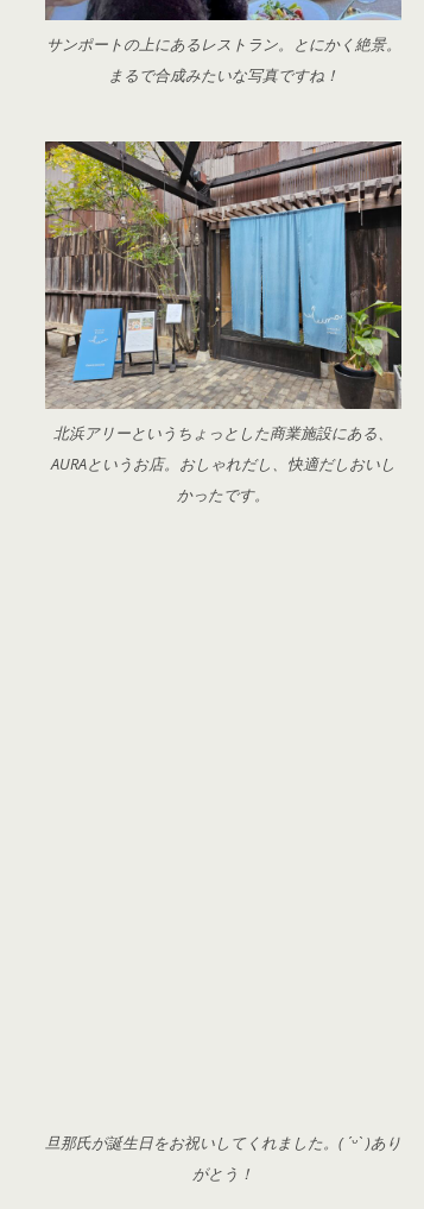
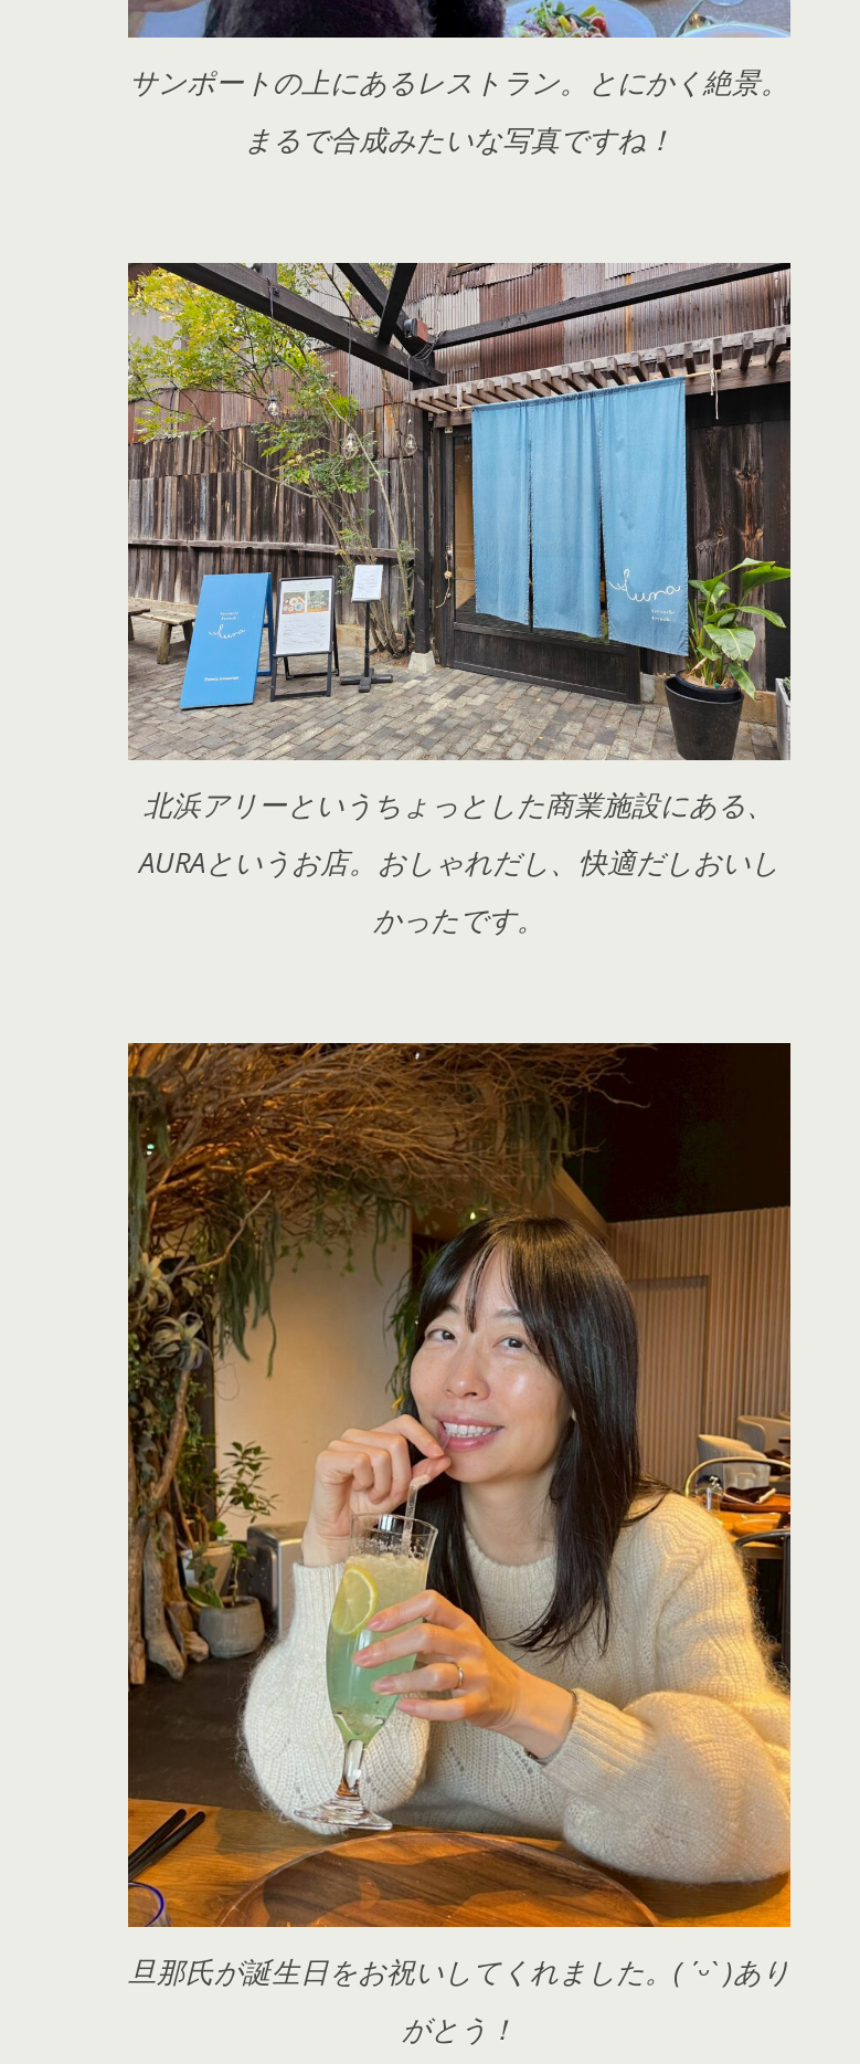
+ [image]
